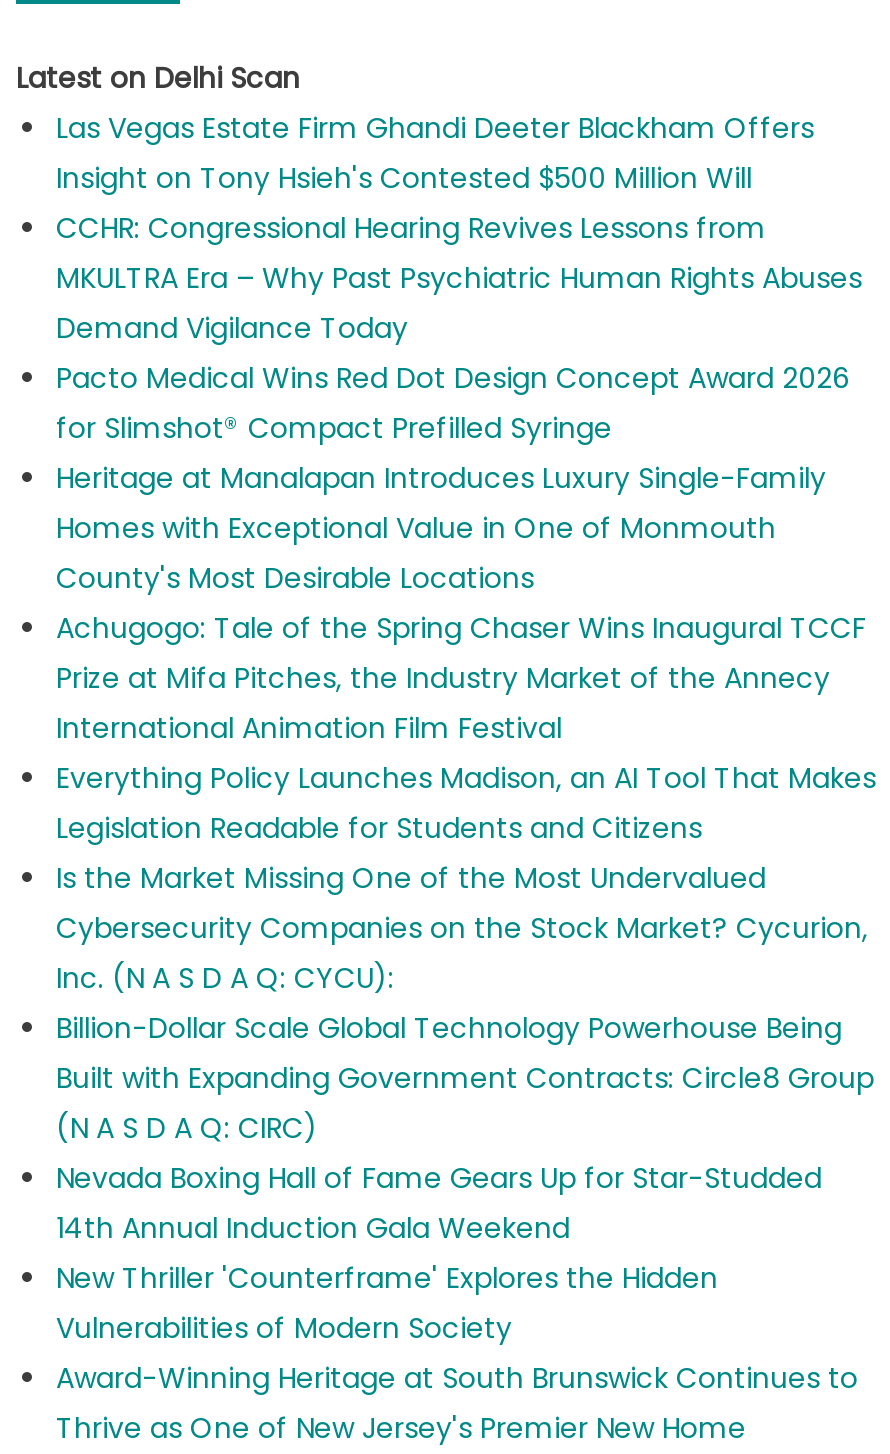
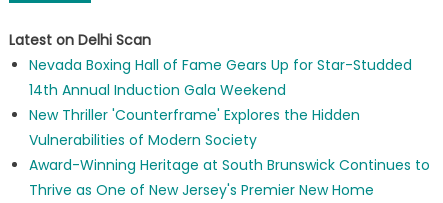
- Las Vegas Estate Firm Ghandi Deeter Blackham Offers
- Insight on Tony Hsieh's Contested $500 Million Will
- CCHR: Congressional Hearing Revives Lessons from
- MKULTRA Era – Why Past Psychiatric Human Rights Abuses
- Demand Vigilance Today
- Pacto Medical Wins Red Dot Design Concept Award 2026
- for Slimshot® Compact Prefilled Syringe
- Heritage at Manalapan Introduces Luxury Single-Family
- Homes with Exceptional Value in One of Monmouth
- County's Most Desirable Locations
- Achugogo: Tale of the Spring Chaser Wins Inaugural TCCF
- Prize at Mifa Pitches, the Industry Market of the Annecy
- International Animation Film Festival
- Everything Policy Launches Madison, an AI Tool That Makes
- Legislation Readable for Students and Citizens
- Is the Market Missing One of the Most Undervalued
- Cybersecurity Companies on the Stock Market? Cycurion,
- Inc. (N A S D A Q: CYCU):
- Billion-Dollar Scale Global Technology Powerhouse Being
- Built with Expanding Government Contracts: Circle8 Group
- (N A S D A Q: CIRC)
